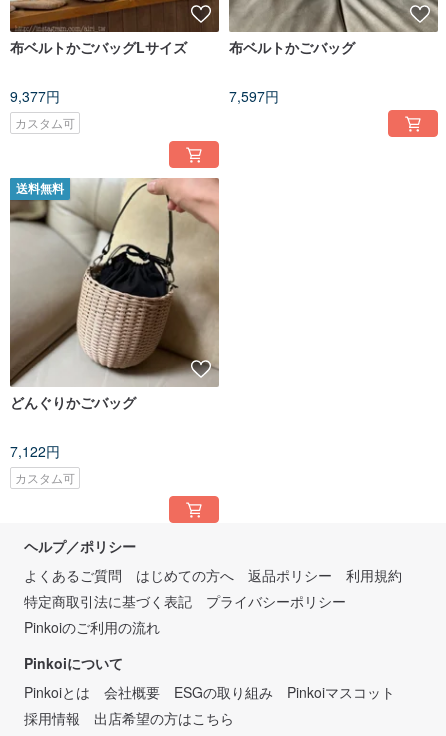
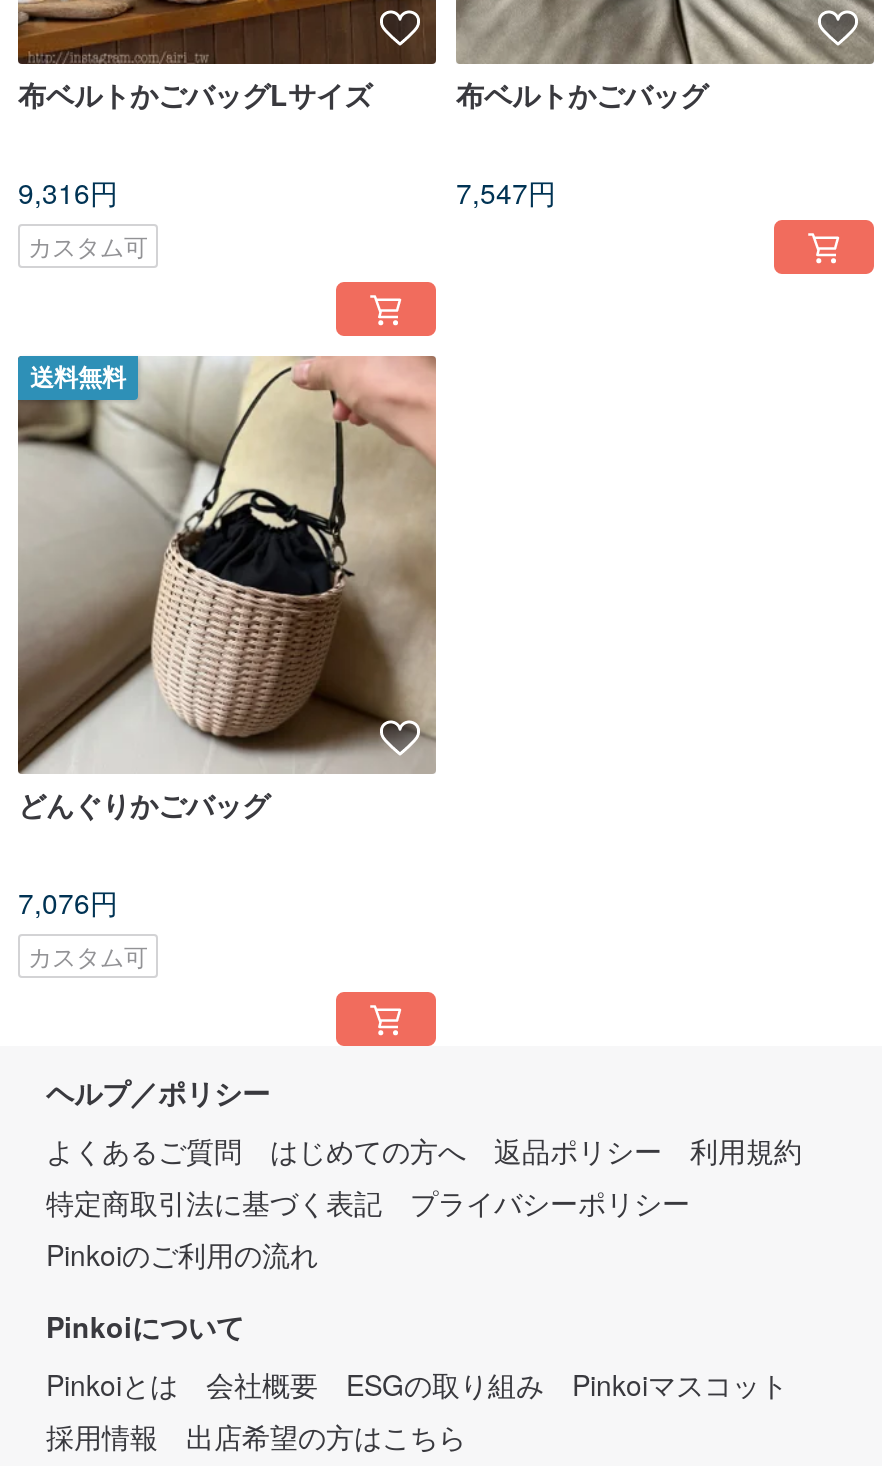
- 9,377円
+ 9,316円

- 7,597円
+ 7,547円

- 7,122円
+ 7,076円
